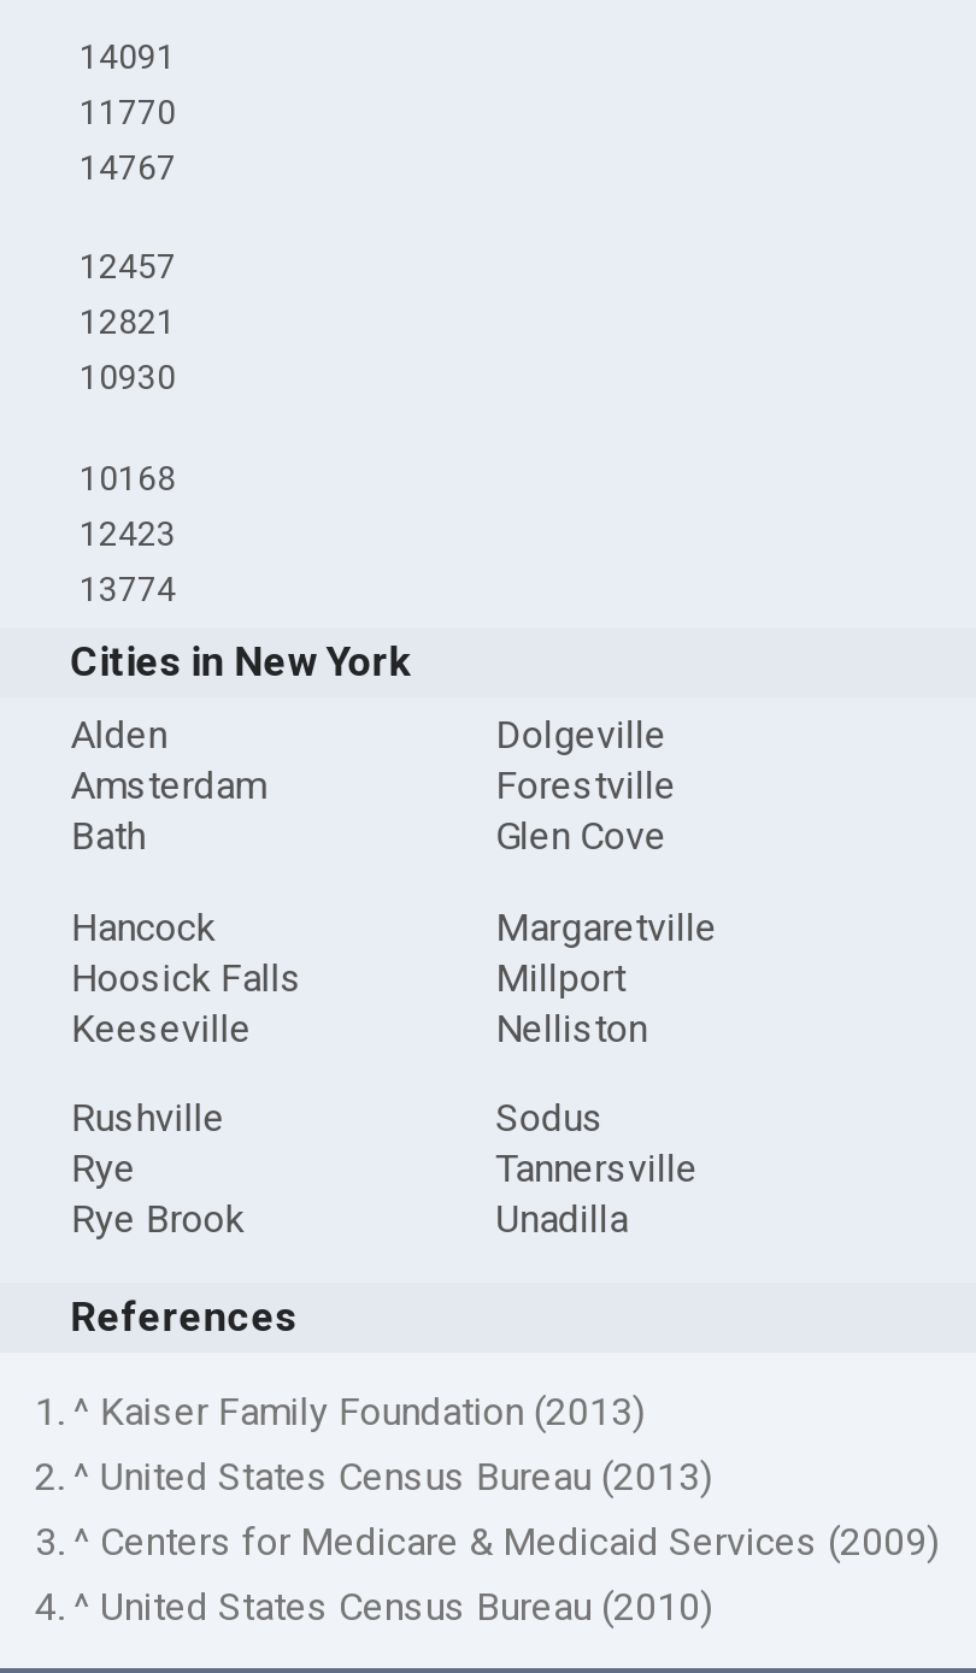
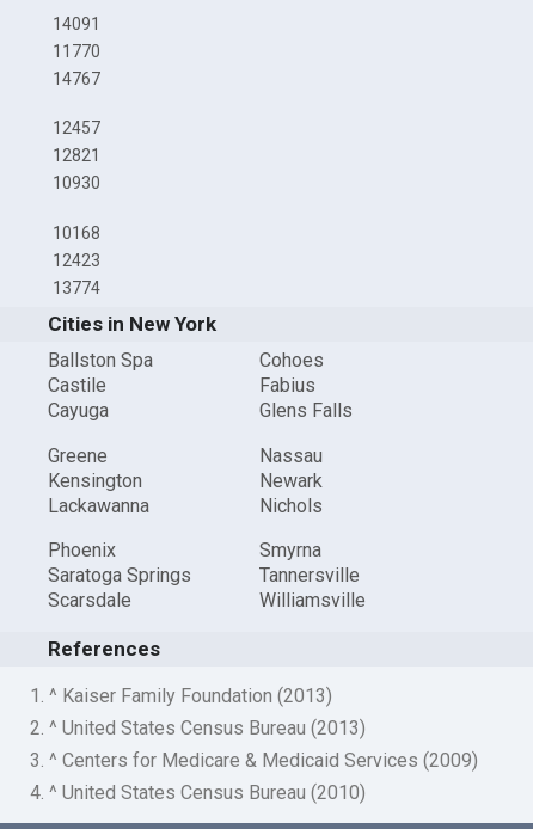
- Alden
- Amsterdam
- Bath
+ Ballston Spa
+ Castile
+ Cayuga

- Dolgeville
- Forestville
- Glen Cove
+ Cohoes
+ Fabius
+ Glens Falls

- Hancock
- Hoosick Falls
- Keeseville
+ Greene
+ Kensington
+ Lackawanna

- Margaretville
- Millport
- Nelliston
+ Nassau
+ Newark
+ Nichols

- Rushville
- Rye
- Rye Brook
+ Phoenix
+ Saratoga Springs
+ Scarsdale

- Sodus
+ Smyrna

- Unadilla
+ Williamsville
